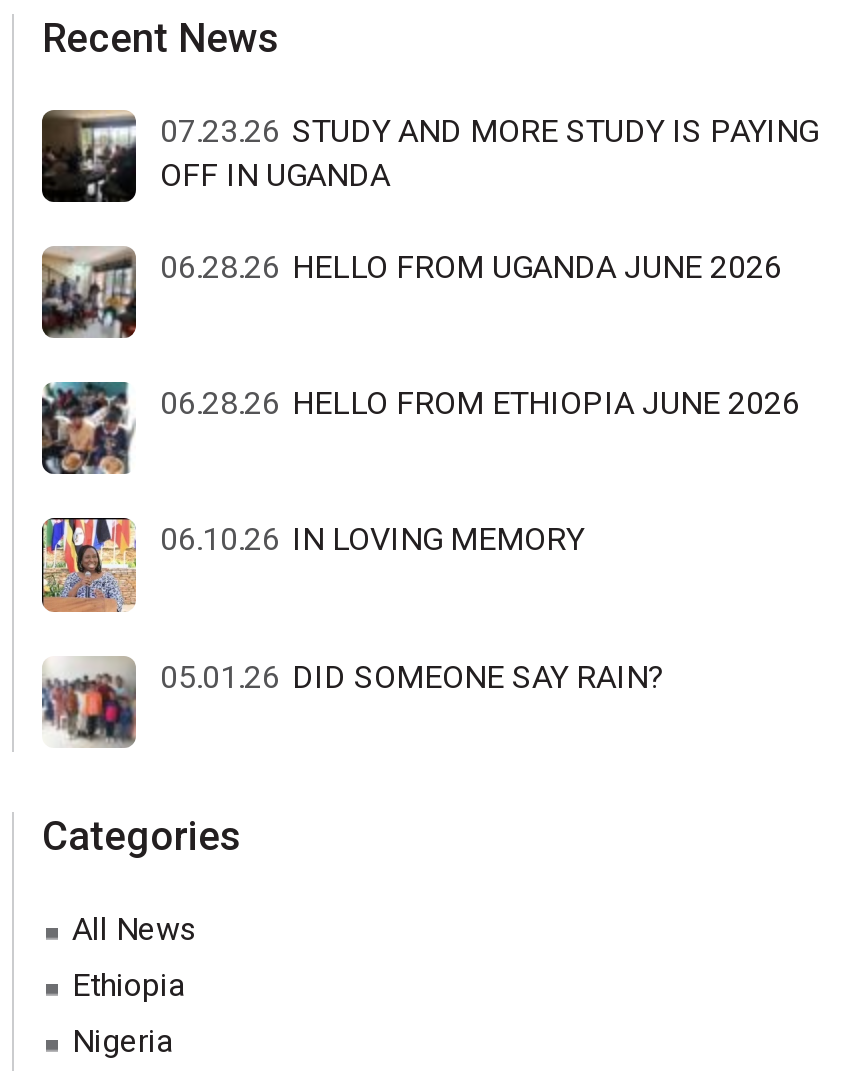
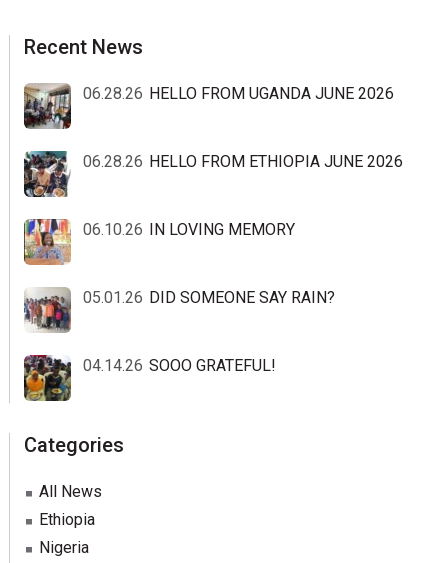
- [image]
- 07.23.26 STUDY AND MORE STUDY IS PAYING
- OFF IN UGANDA

moved up: [image] | 06.28.26 HELLO FROM UGANDA JUNE 2026 | 06.28.26 HELLO FROM ETHIOPIA JUNE 2026 | 06.10.26 IN LOVING MEMORY | 05.01.26 DID SOMEONE SAY RAIN?

moved up: [image]

+ [image]
+ 04.14.26 SOOO GRATEFUL!
